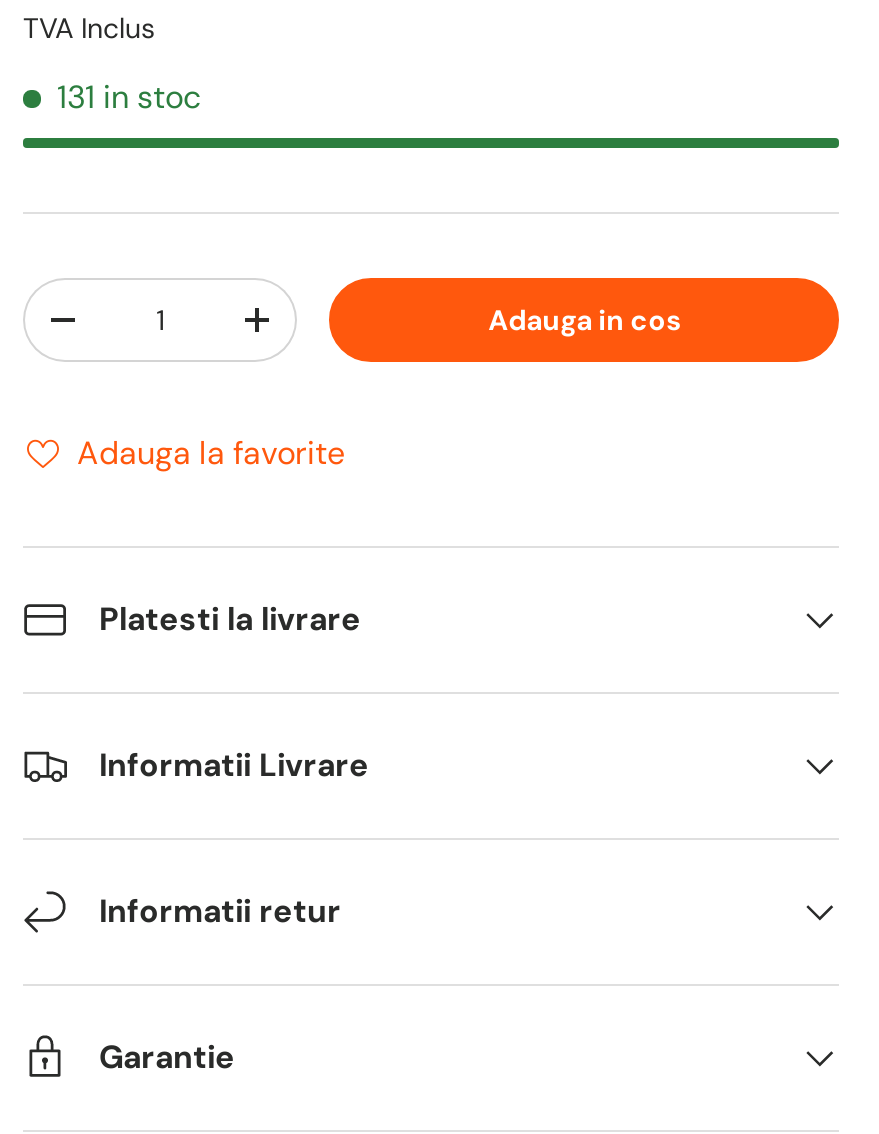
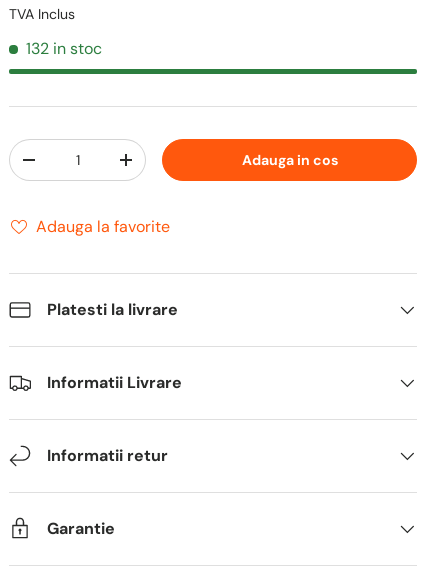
- 131 in stoc
+ 132 in stoc
